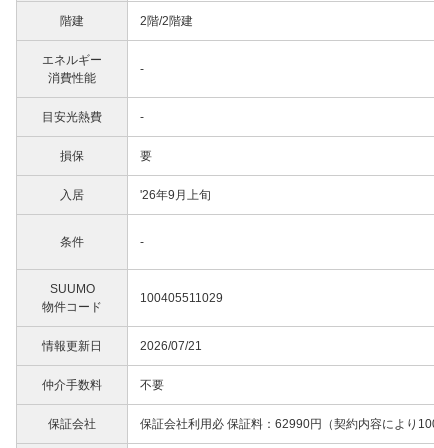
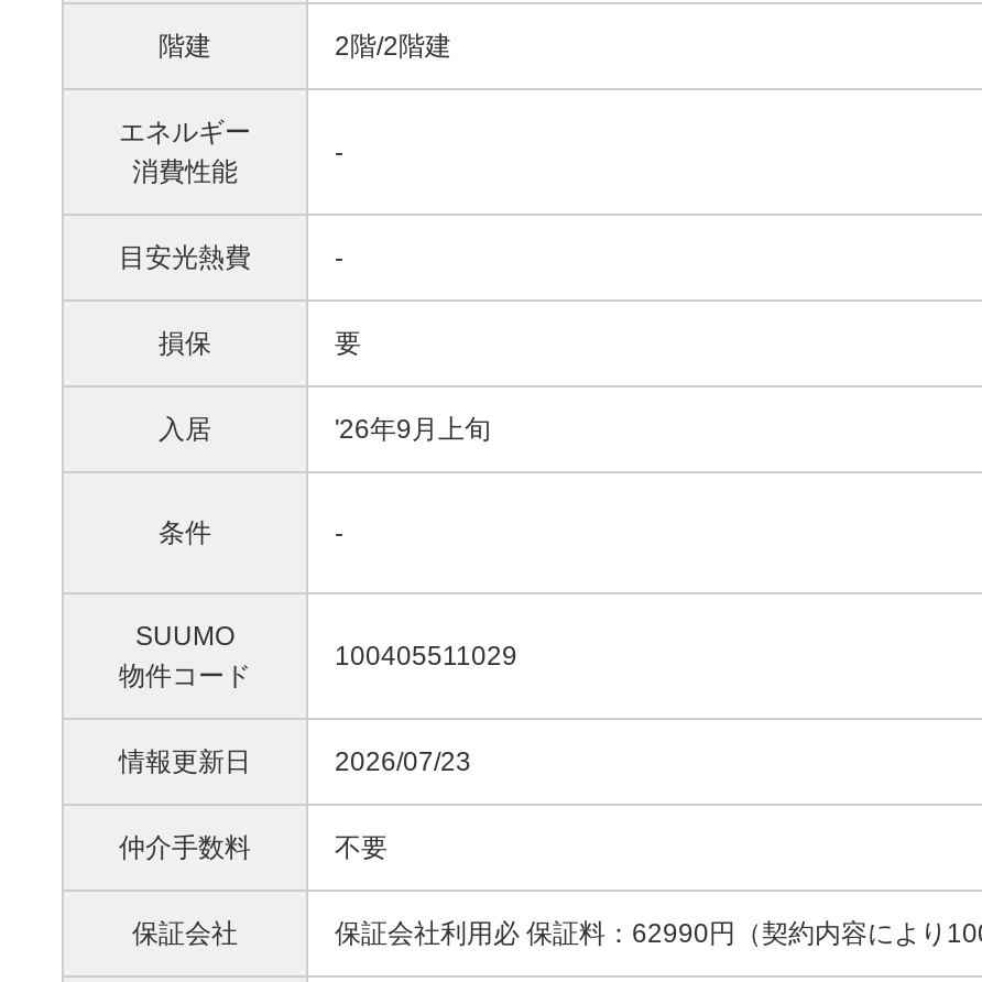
- 2026/07/21
+ 2026/07/23
